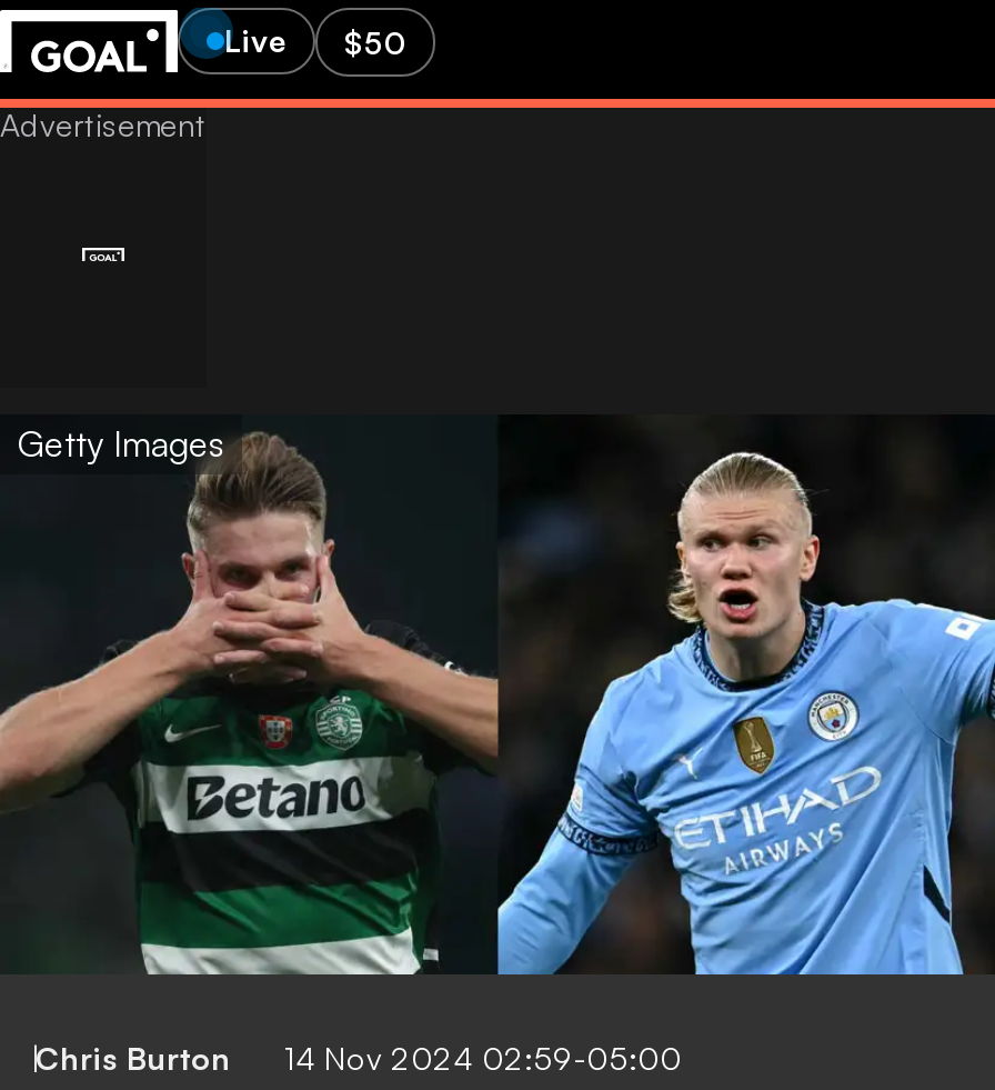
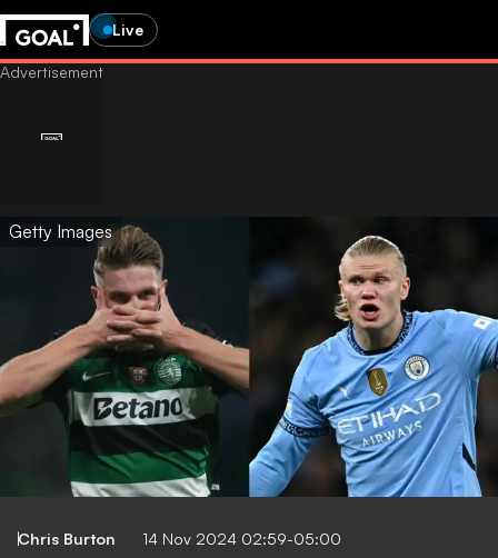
- $50
